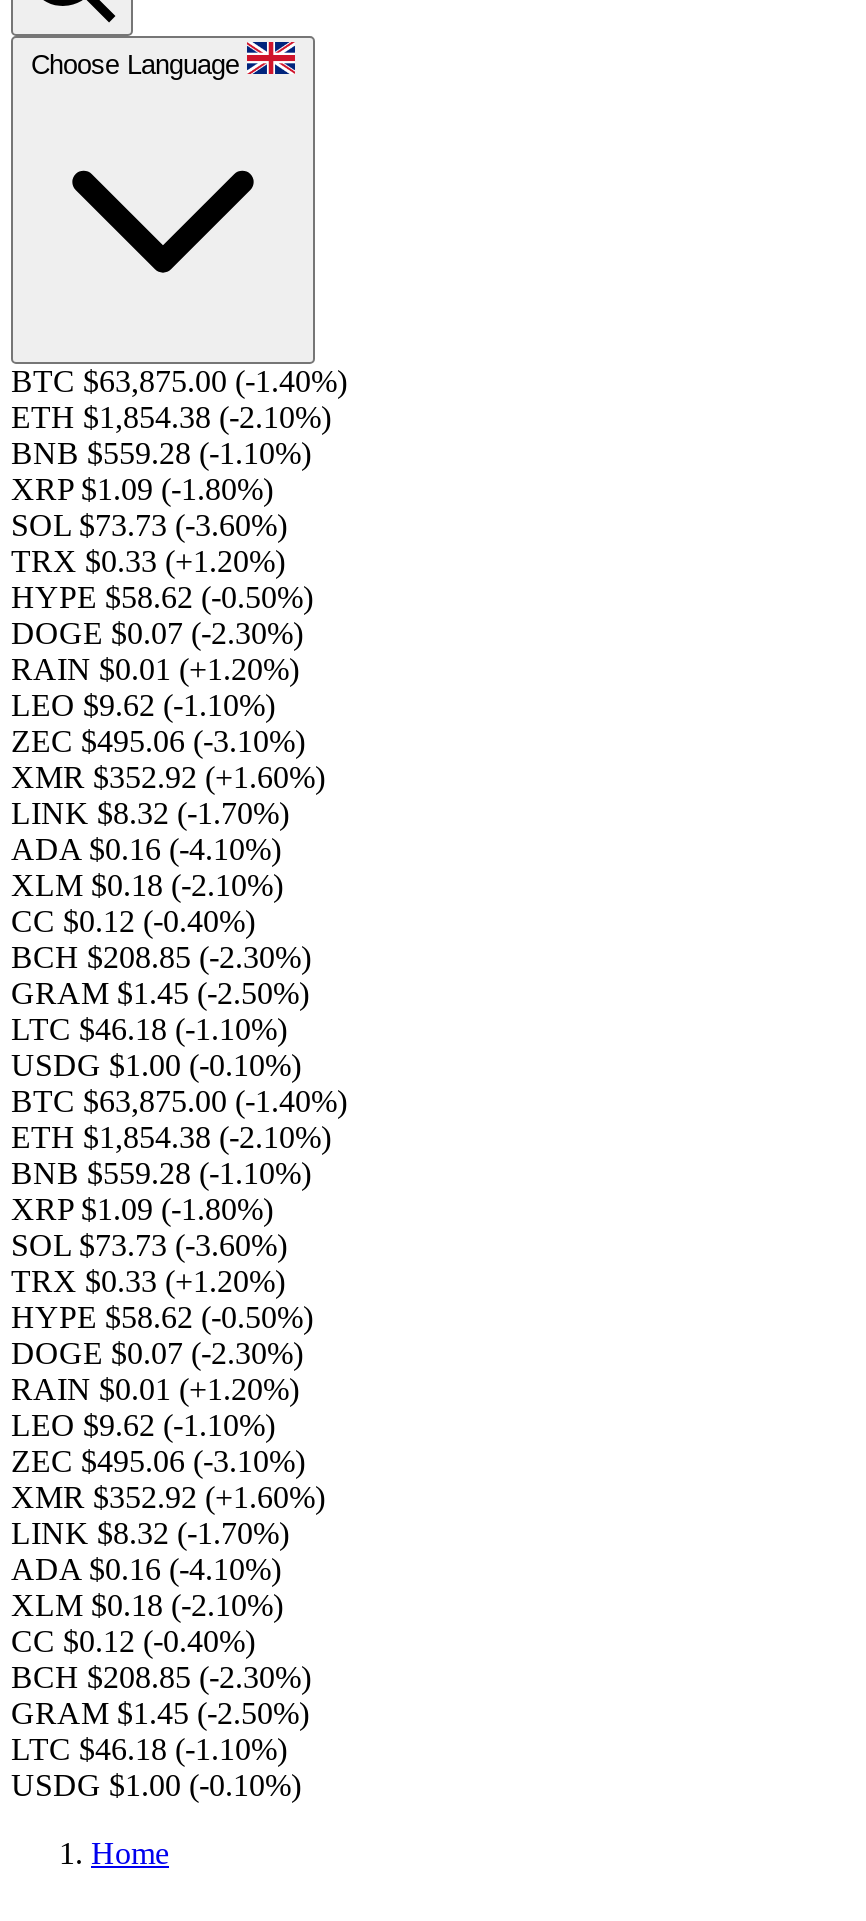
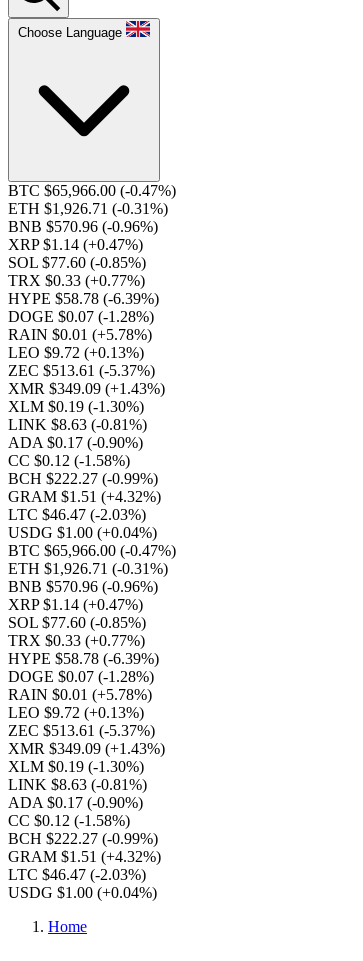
- BTC $63,875.00(-1.40%)
- ETH $1,854.38 (-2.10%)
- BNB $559.28 (-1.10%)
- XRP $1.09 (-1.80%)
- SOL $73.73(-3.60%)
- TRX $0.33 (+1.20%)
- HYPE $58.62 (-0.50%)
- DOGE $0.07 (-2.30%)
- RAIN $0.01 (+1.20%)
- LEO $9.62 (-1.10%)
- ZEC $495.06 (-3.10%)
- XMR $352.92 (+1.60%)
- LINK $8.32 (-1.70%)
- ADA $0.16 (-4.10%)
- XLM $0.18 (-2.10%)
- CC $0.12 (-0.40%)
- BCH $208.85 (-2.30%)
- GRAM $1.45 (-2.50%)
- LTC $46.18 (-1.10%)
- USDG $1.00(-0.10%)
- BTC $63,875.00 (-1.40%)
- ETH $1,854.38 (-2.10%)
- BNB $559.28 (-1.10%)
- XRP $1.09 (-1.80%)
- SOL $73.73(-3.60%)
- TRX $0.33 (+1.20%)
- HYPE $58.62 (-0.50%)
- DOGE $0.07 (-2.30%)
- RAIN $0.01 (+1.20%)
- LEO $9.62 (-1.10%)
- ZEC $495.06 (-3.10%)
- XMR $352.92 (+1.60%)
- LINK $8.32 (-1.70%)
- ADA $0.16 (-4.10%)
- XLM $0.18 (-2.10%)
- CC $0.12 (-0.40%)
- BCH $208.85 (-2.30%)
- GRAM $1.45 (-2.50%)
- LTC $46.18 (-1.10%)
- USDG $1.00(-0.10%)
+ BTC $65,966.00(-0.47%)
+ ETH $1,926.71 (-0.31%)
+ BNB $570.96 (-0.96%)
+ XRP $1.14 (+0.47%)
+ SOL $77.60(-0.85%)
+ TRX $0.33 (+0.77%)
+ HYPE $58.78 (-6.39%)
+ DOGE $0.07 (-1.28%)
+ RAIN $0.01 (+5.78%)
+ LEO $9.72 (+0.13%)
+ ZEC $513.61 (-5.37%)
+ XMR $349.09 (+1.43%)
+ XLM $0.19 (-1.30%)
+ LINK $8.63 (-0.81%)
+ ADA $0.17 (-0.90%)
+ CC $0.12 (-1.58%)
+ BCH $222.27 (-0.99%)
+ GRAM $1.51 (+4.32%)
+ LTC $46.47 (-2.03%)
+ USDG $1.00(+0.04%)
+ BTC $65,966.00 (-0.47%)
+ ETH $1,926.71 (-0.31%)
+ BNB $570.96 (-0.96%)
+ XRP $1.14 (+0.47%)
+ SOL $77.60(-0.85%)
+ TRX $0.33 (+0.77%)
+ HYPE $58.78 (-6.39%)
+ DOGE $0.07 (-1.28%)
+ RAIN $0.01 (+5.78%)
+ LEO $9.72 (+0.13%)
+ ZEC $513.61 (-5.37%)
+ XMR $349.09 (+1.43%)
+ XLM $0.19 (-1.30%)
+ LINK $8.63 (-0.81%)
+ ADA $0.17 (-0.90%)
+ CC $0.12 (-1.58%)
+ BCH $222.27 (-0.99%)
+ GRAM $1.51 (+4.32%)
+ LTC $46.47 (-2.03%)
+ USDG $1.00(+0.04%)
